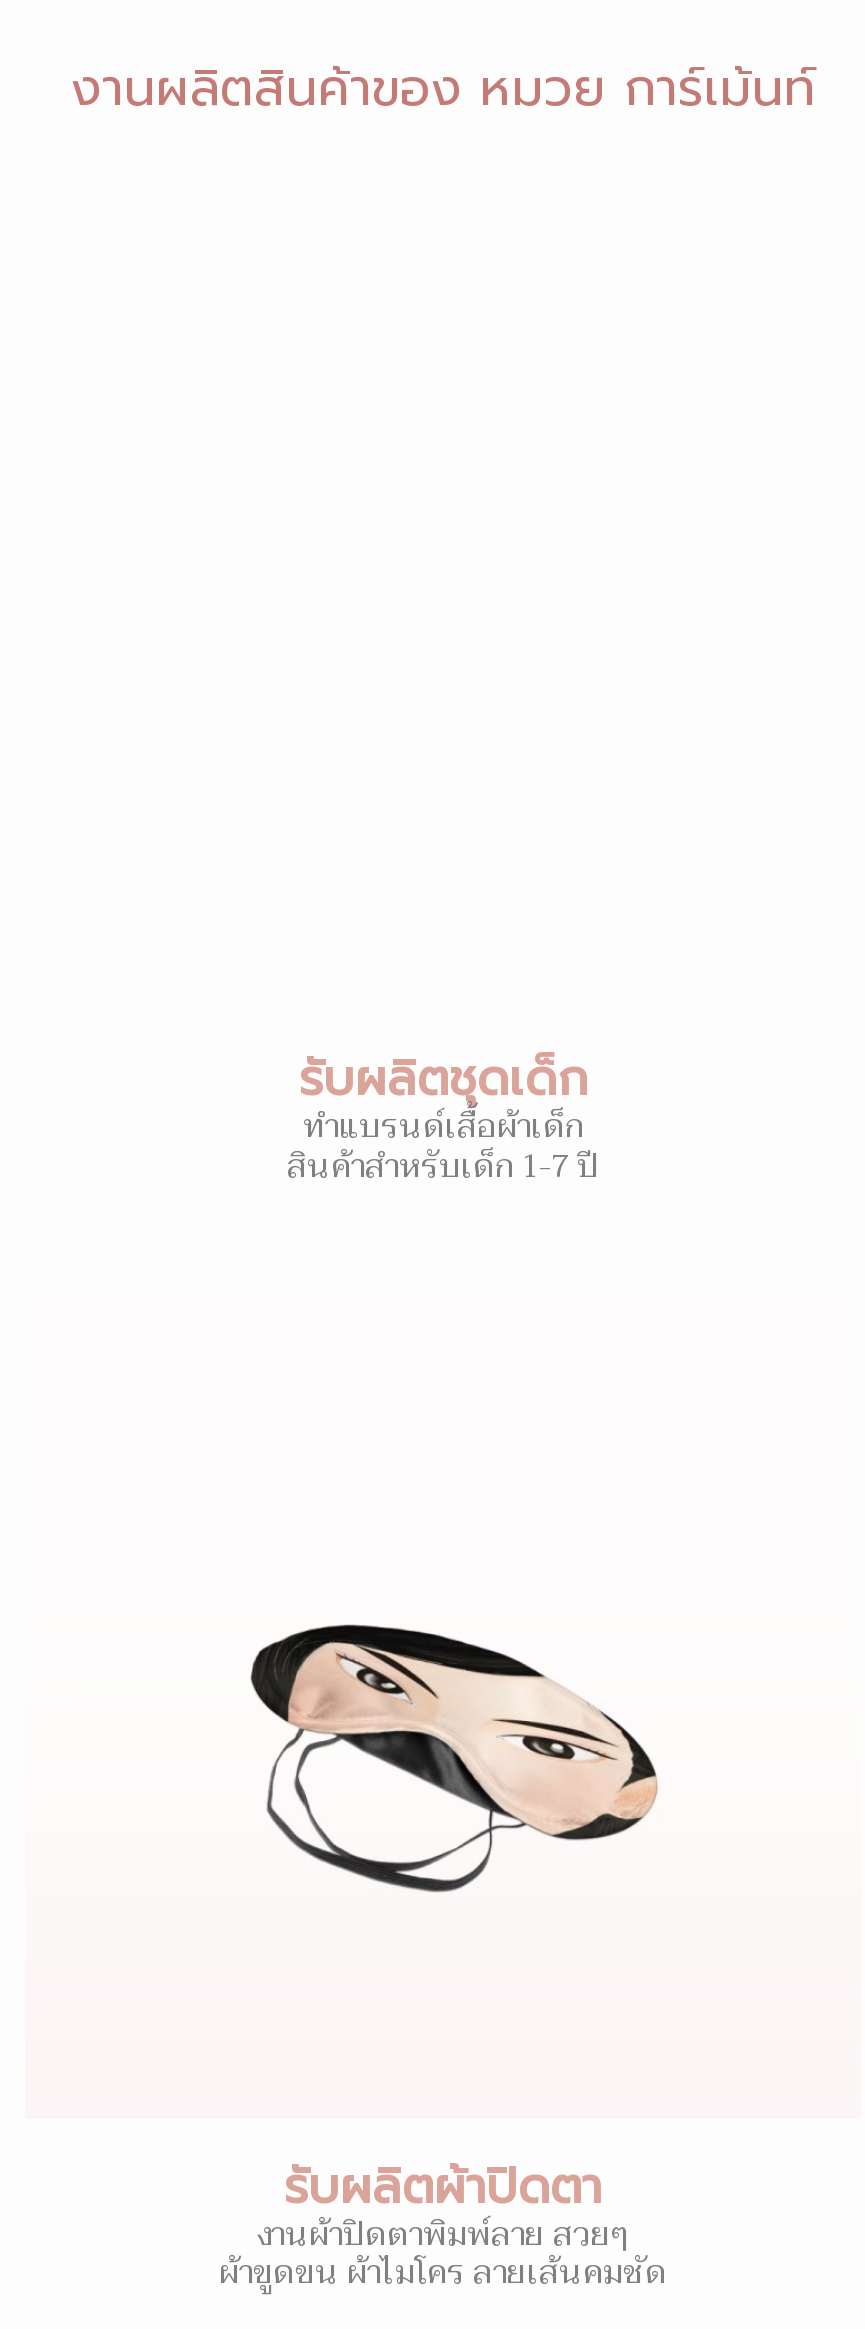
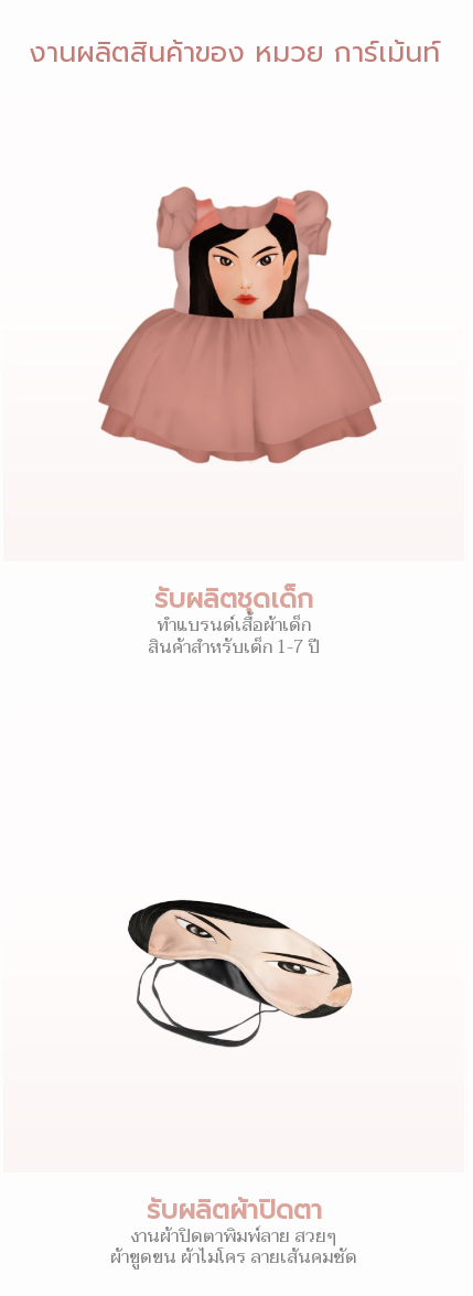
+ [image]
